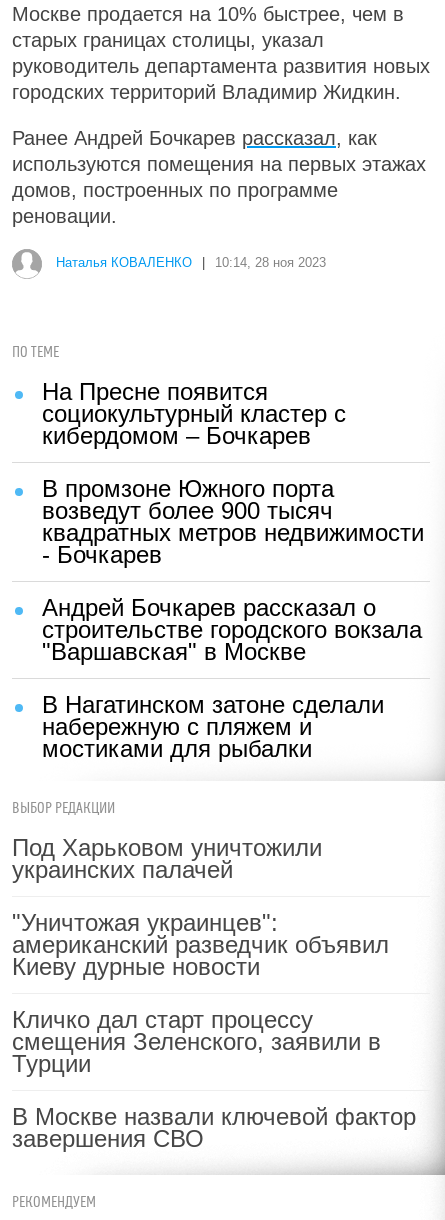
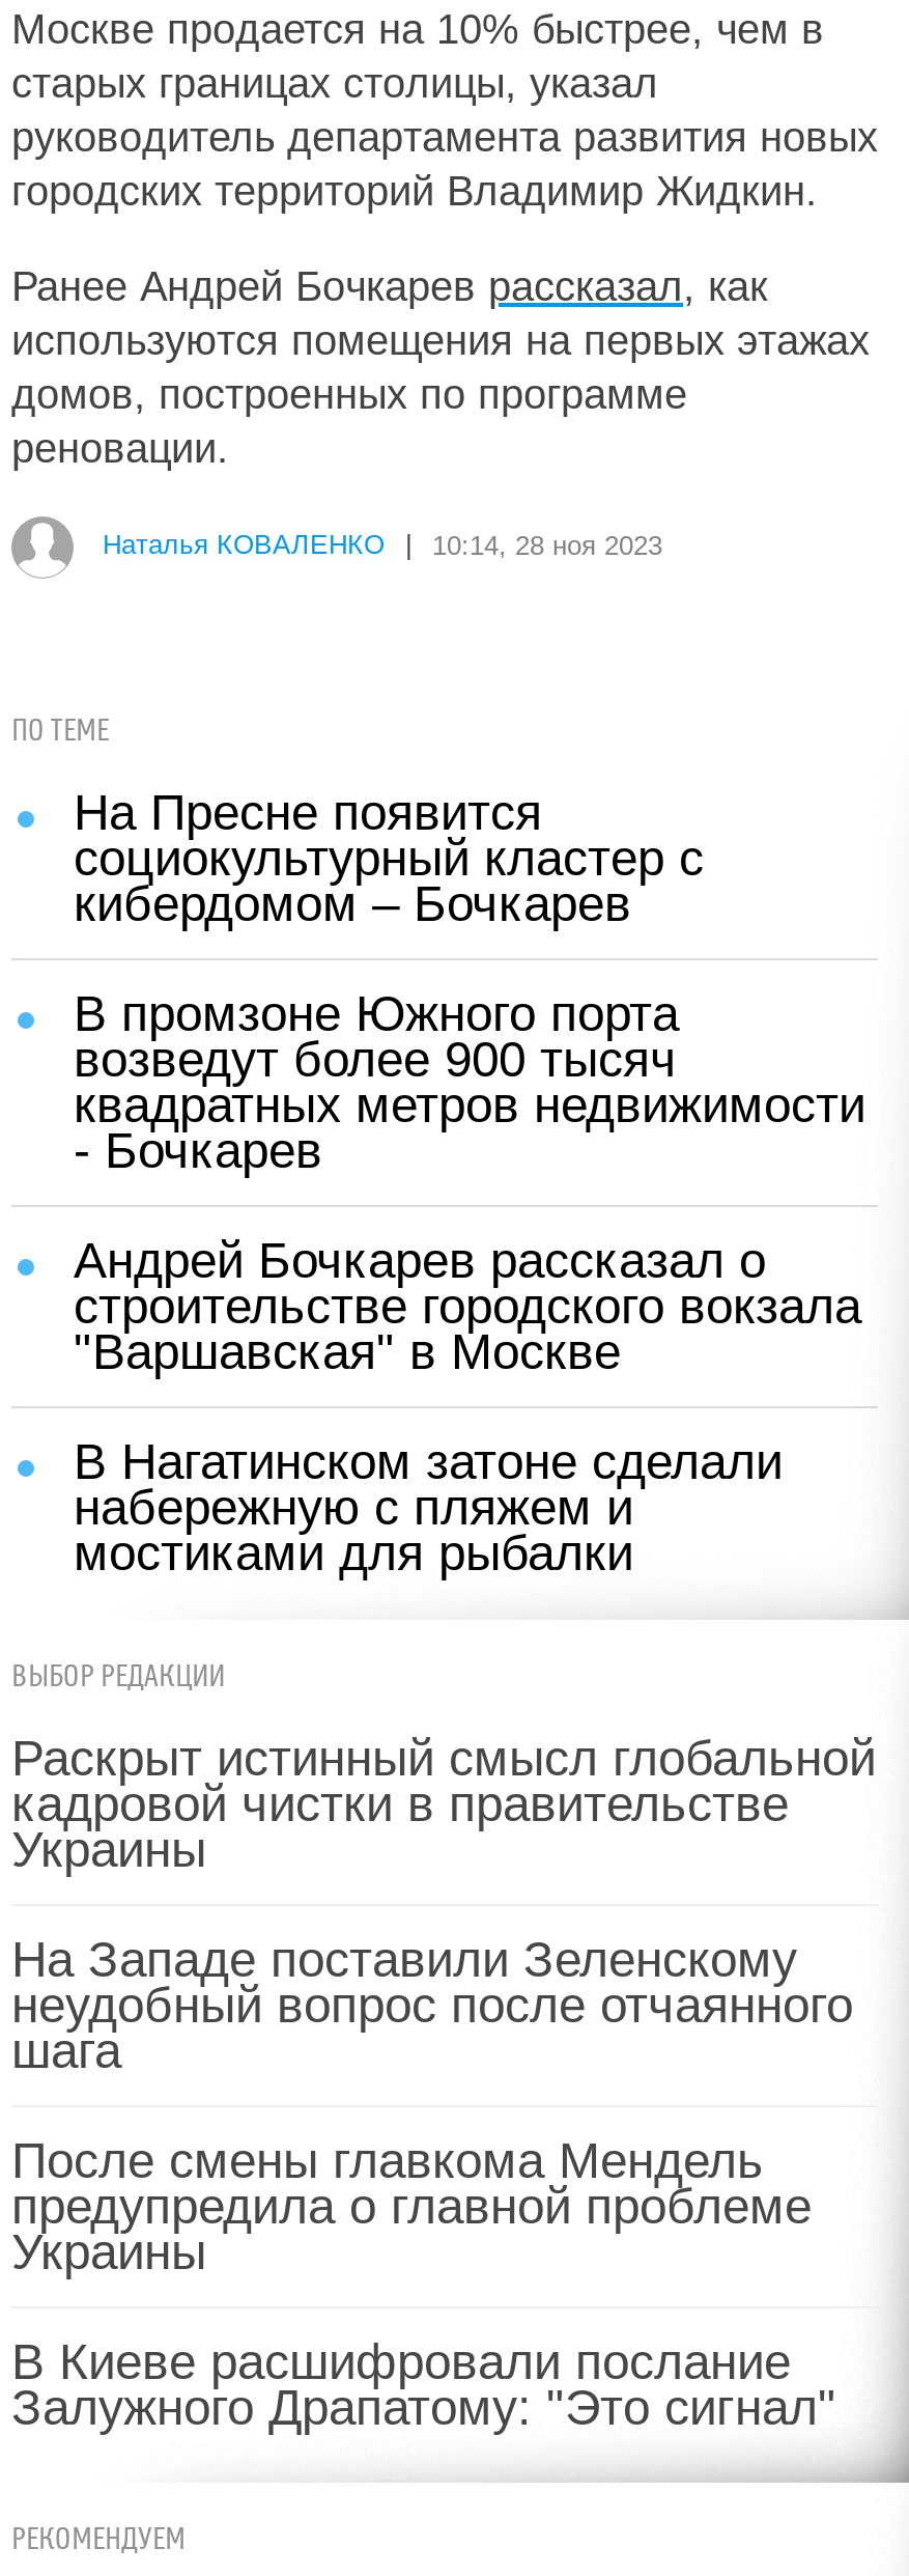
- Под Харьковом уничтожили
- украинских палачей
+ Раскрыт истинный смысл глобальной
+ кадровой чистки в правительстве
+ Украины

- "Уничтожая украинцев":
- американский разведчик объявил
- Киеву дурные новости
+ На Западе поставили Зеленскому
+ неудобный вопрос после отчаянного
+ шага

- Кличко дал старт процессу
- смещения Зеленского, заявили в
- Турции
+ После смены главкома Мендель
+ предупредила о главной проблеме
+ Украины

- В Москве назвали ключевой фактор
- завершения СВО
+ В Киеве расшифровали послание
+ Залужного Драпатому: "Это сигнал"
